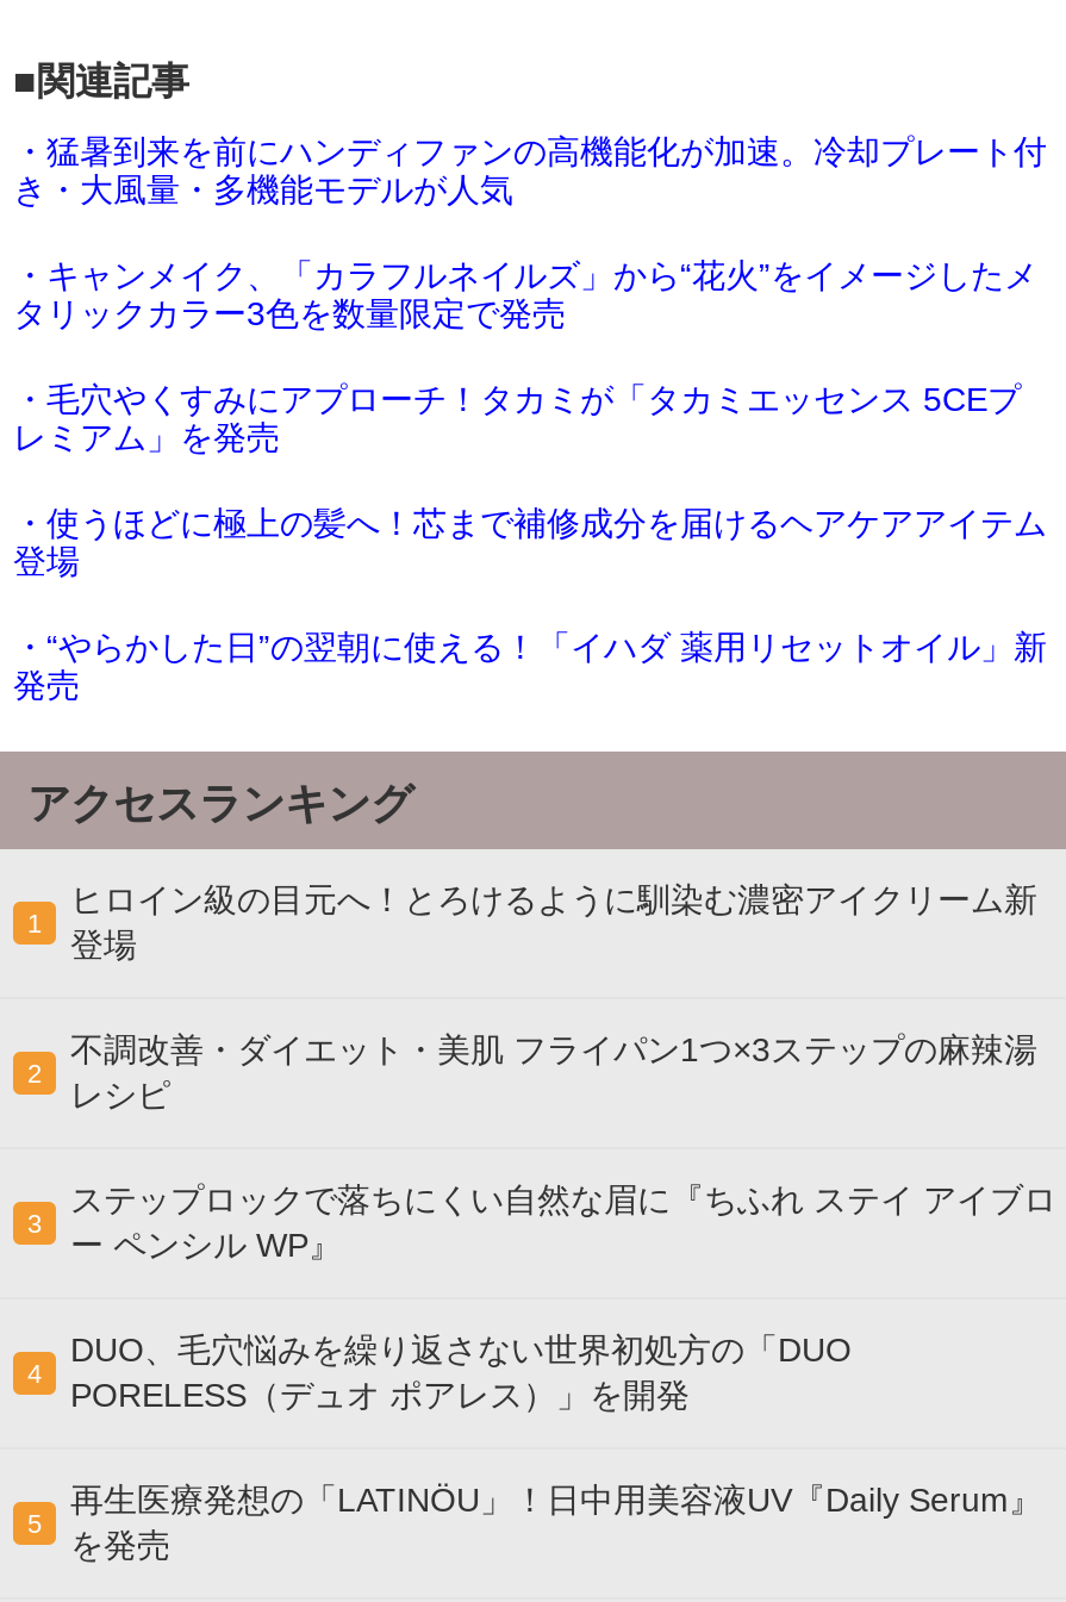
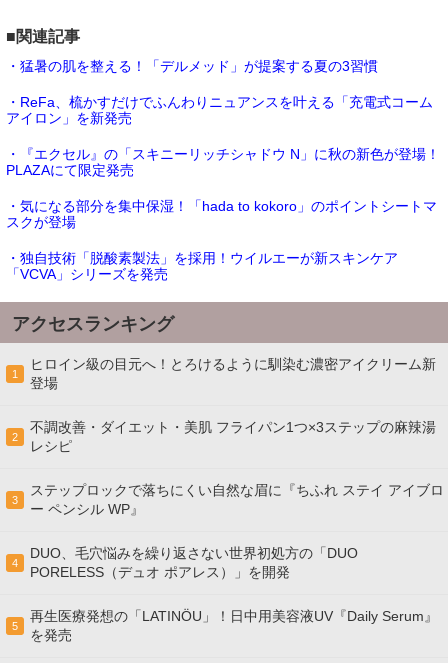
- ・猛暑到来を前にハンディファンの高機能化が加速。冷却プレート付
- き・大風量・多機能モデルが人気
+ ・猛暑の肌を整える！「デルメッド」が提案する夏の3習慣

- ・キャンメイク、「カラフルネイルズ」から“花火”をイメージしたメ
- タリックカラー3色を数量限定で発売
+ ・ReFa、梳かすだけでふんわりニュアンスを叶える「充電式コーム
+ アイロン」を新発売

- ・毛穴やくすみにアプローチ！タカミが「タカミエッセンス 5CEプ
- レミアム」を発売
+ ・『エクセル』の「スキニーリッチシャドウ N」に秋の新色が登場！
+ PLAZAにて限定発売

- ・使うほどに極上の髪へ！芯まで補修成分を届けるヘアケアアイテム
- 登場
+ ・気になる部分を集中保湿！「hada to kokoro」のポイントシートマ
+ スクが登場

- ・“やらかした日”の翌朝に使える！「イハダ 薬用リセットオイル」新
- 発売
+ ・独自技術「脱酸素製法」を採用！ウイルエーが新スキンケア
+ 「VCVA」シリーズを発売
